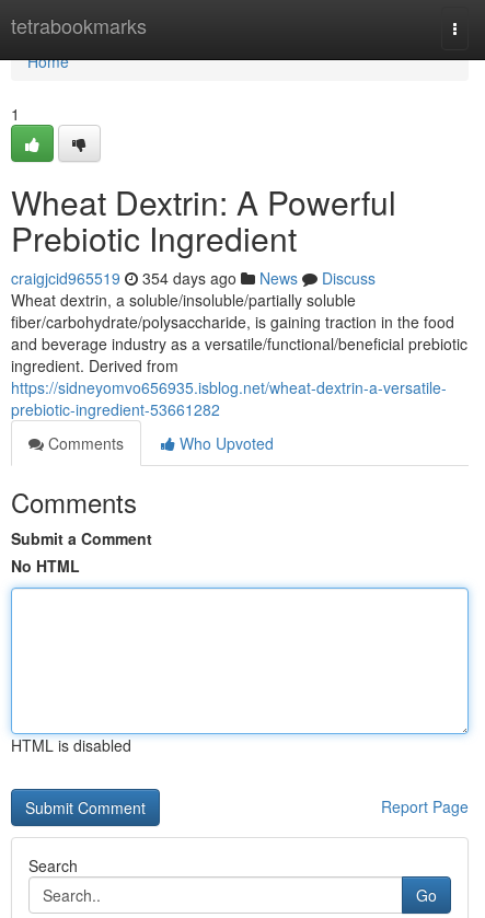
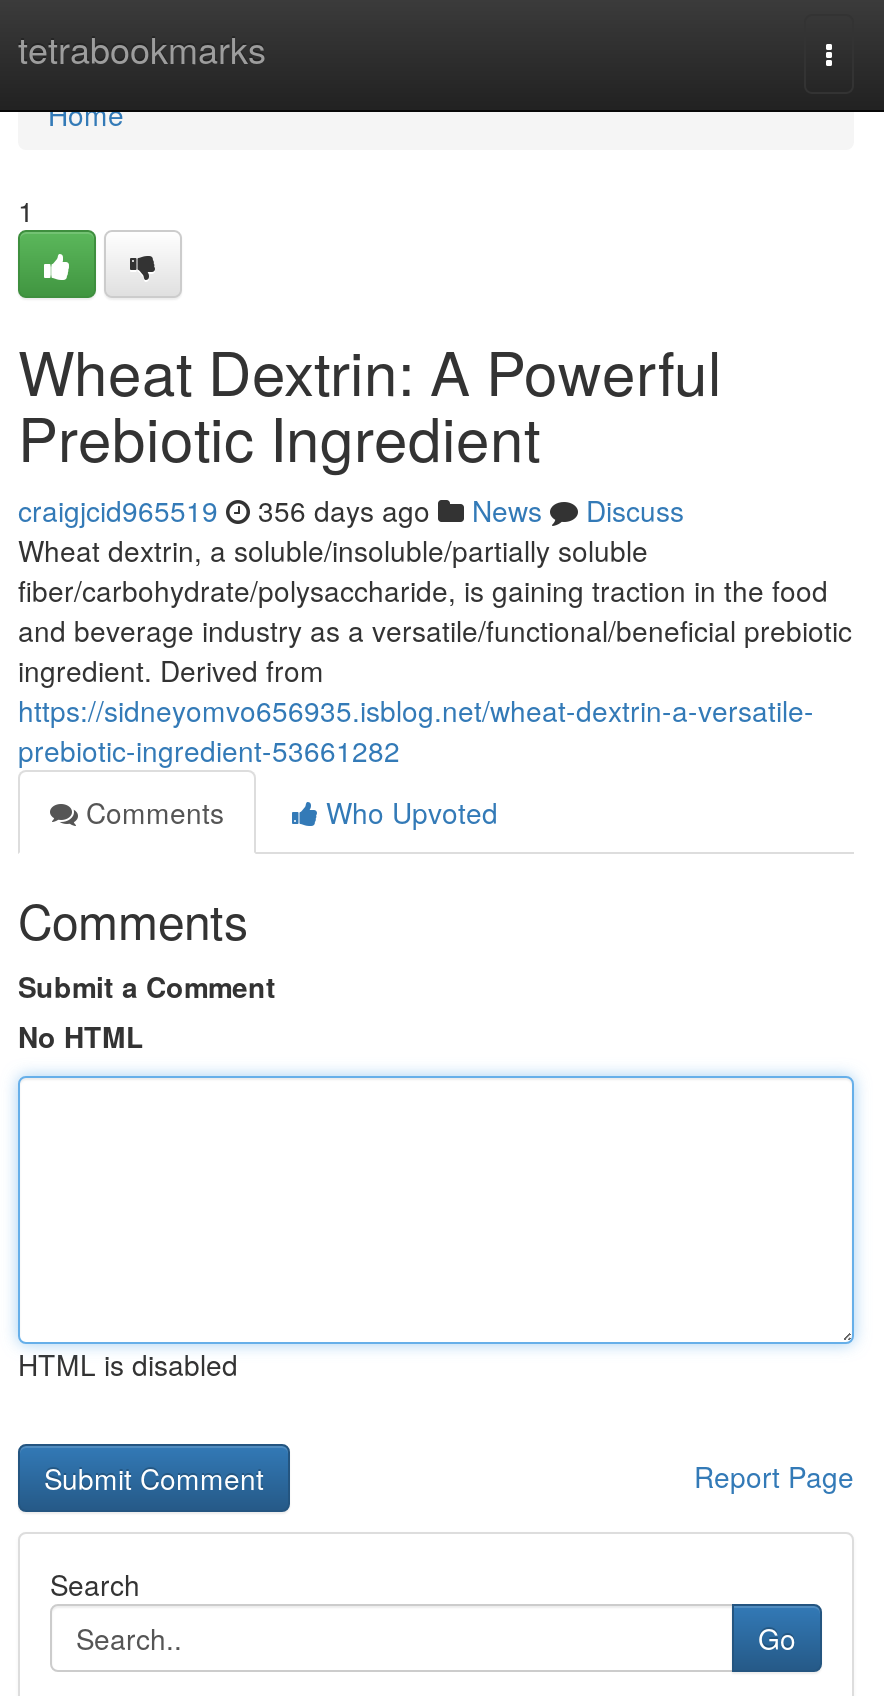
- craigjcid965519 354 days ago News Discuss
+ craigjcid965519 356 days ago News Discuss
